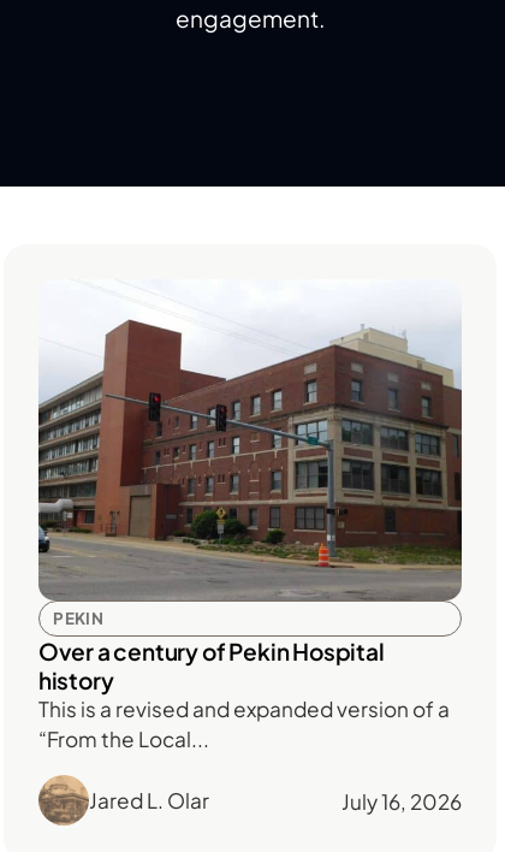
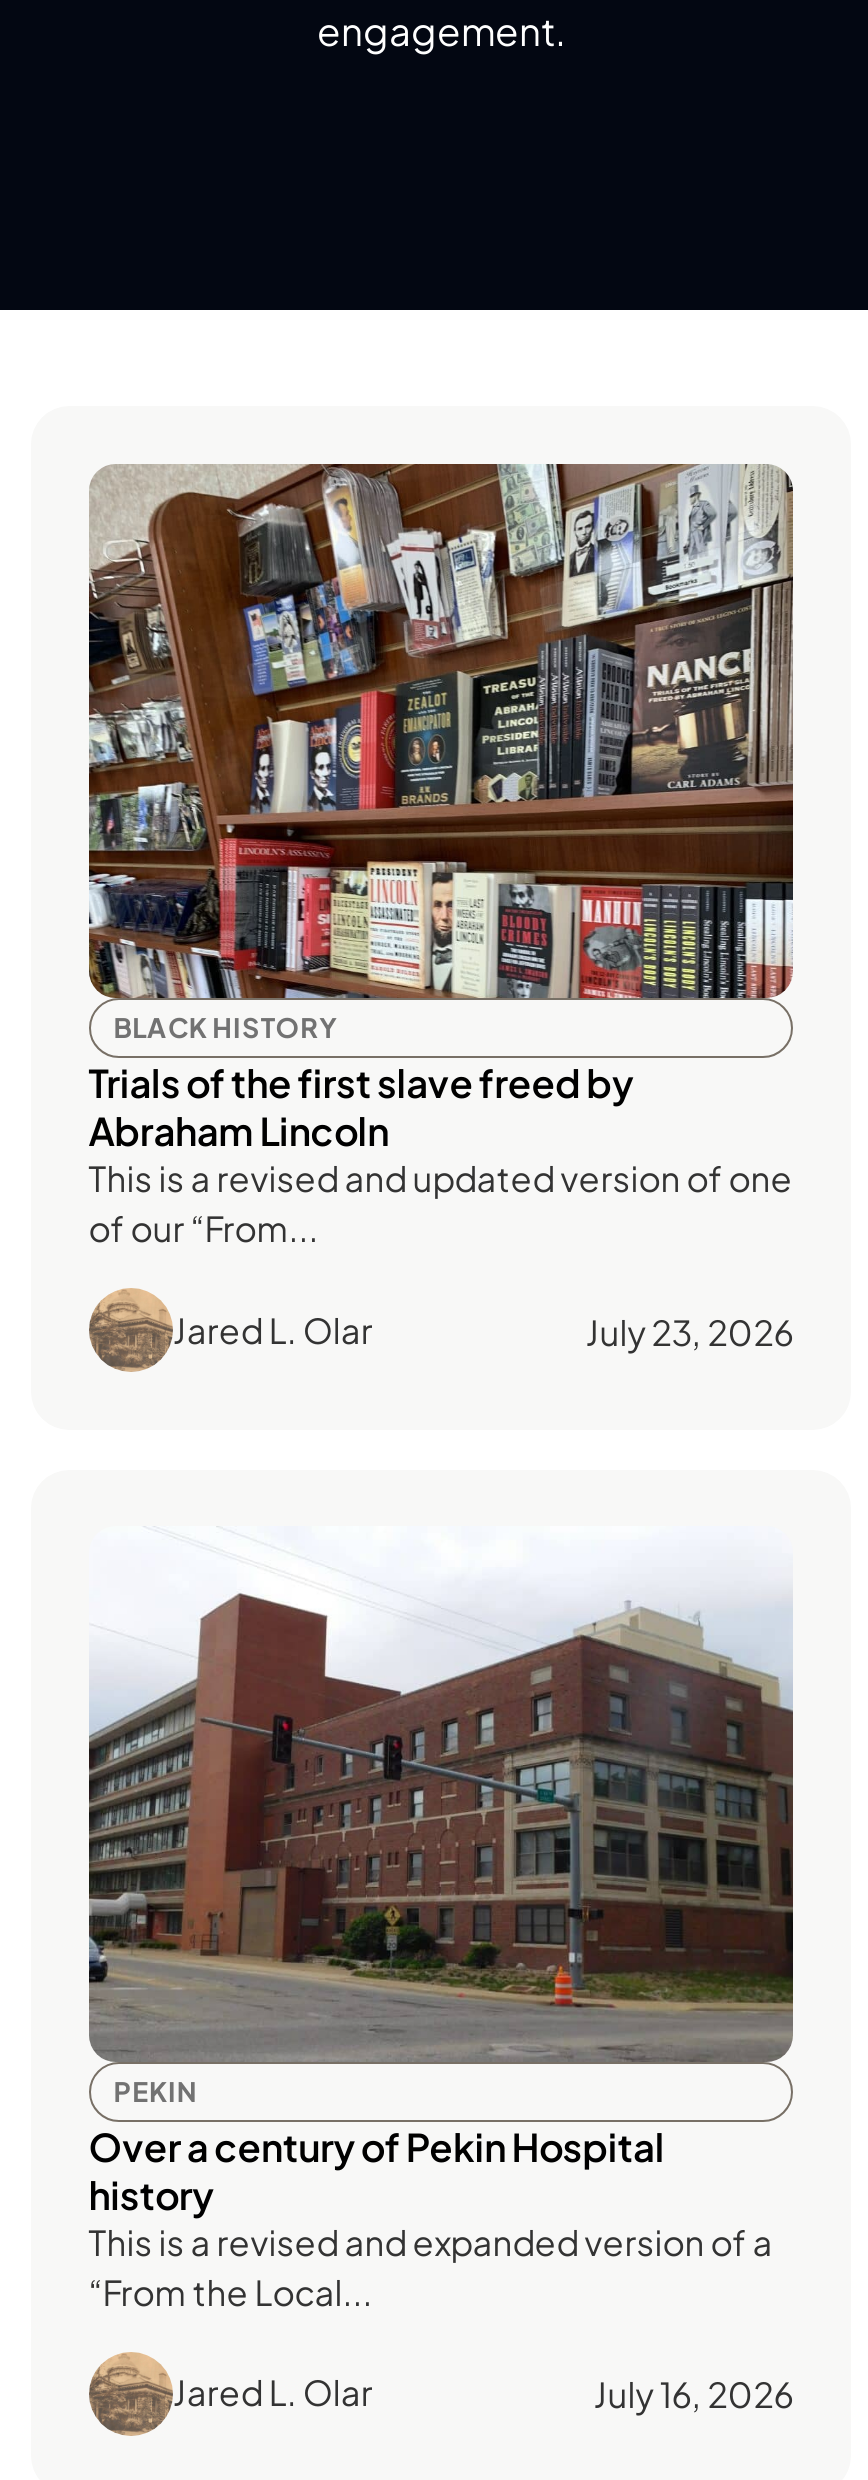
+ [image]
+ BLACK HISTORY
+ Trials of the first slave freed by
+ Abraham Lincoln
+ This is a revised and updated version of one
+ of our “From...
+ Jared L. Olar
+ July 23, 2026
